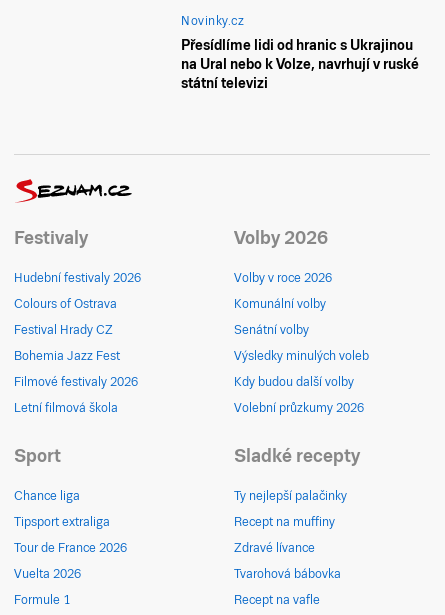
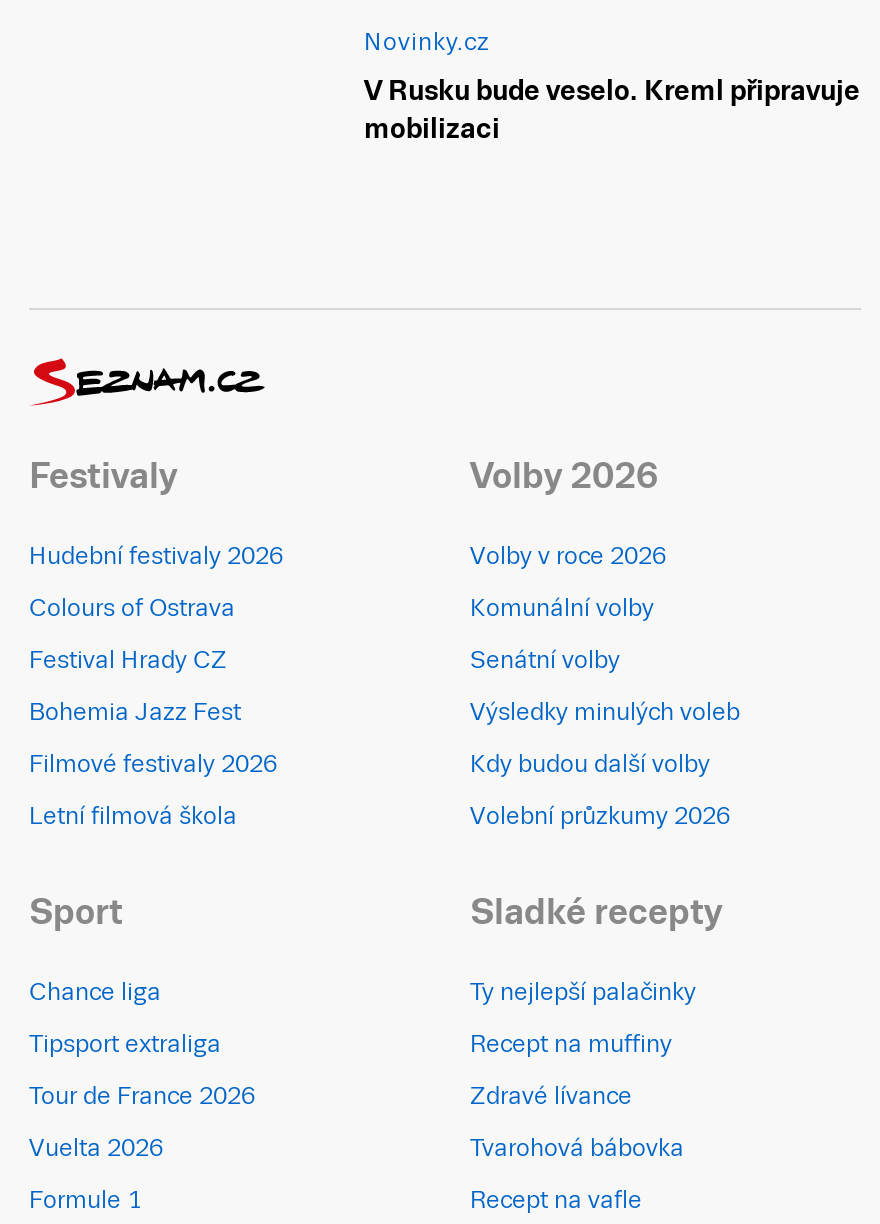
- Přesídlíme lidi od hranic s Ukrajinou
- na Ural nebo k Volze, navrhují v ruské
- státní televizi
+ V Rusku bude veselo. Kreml připravuje
+ mobilizaci
